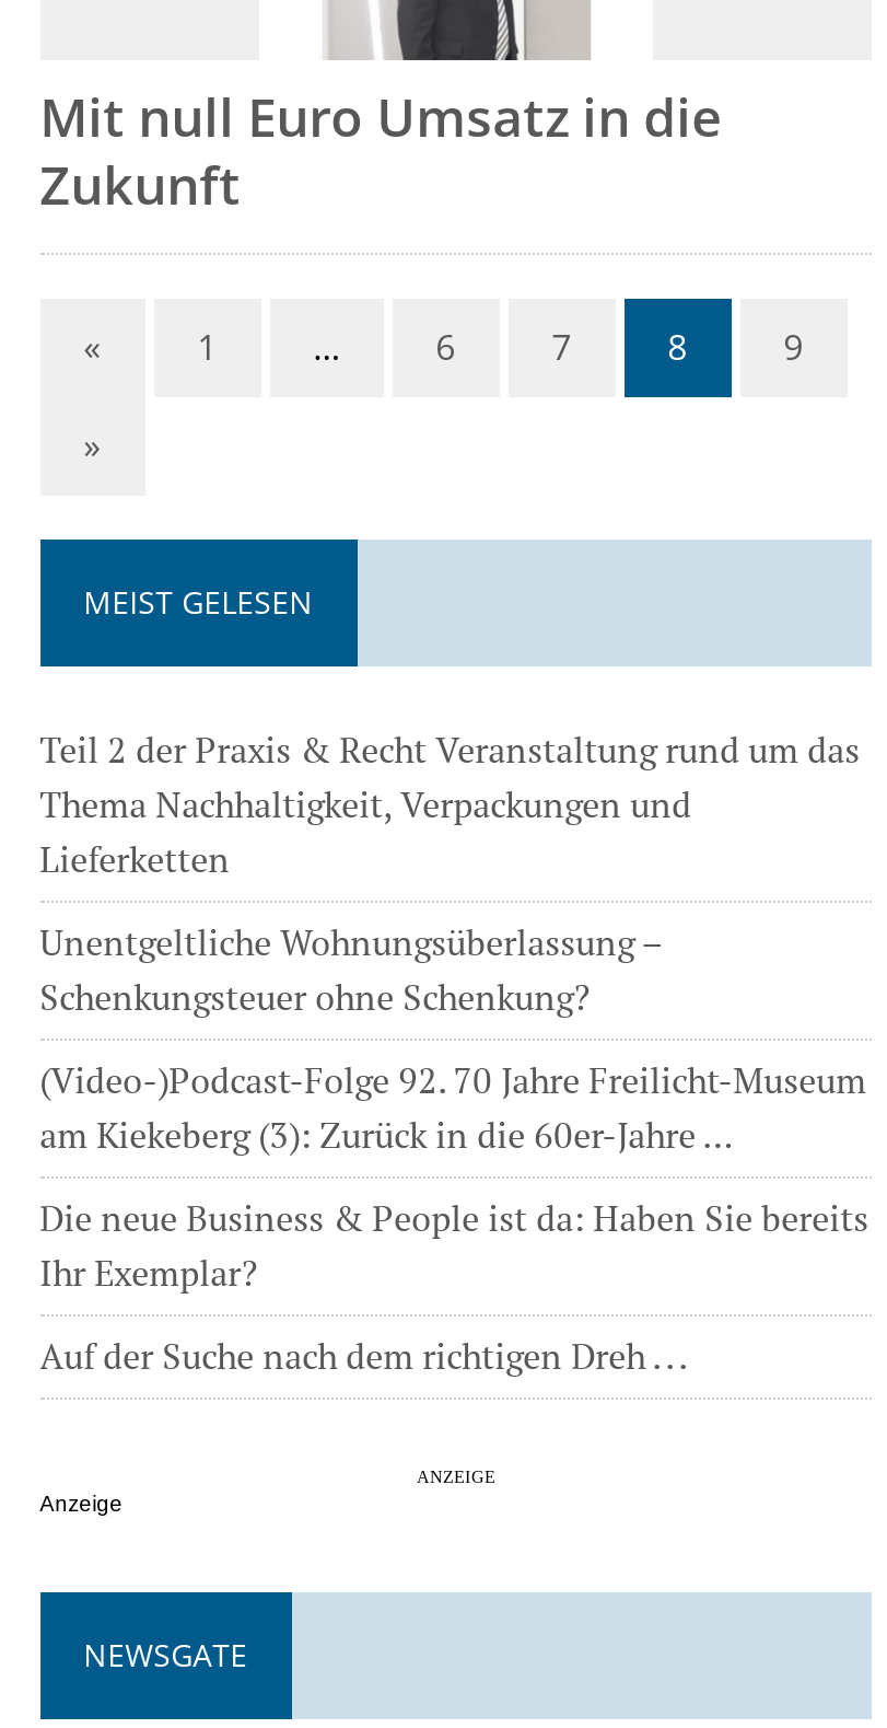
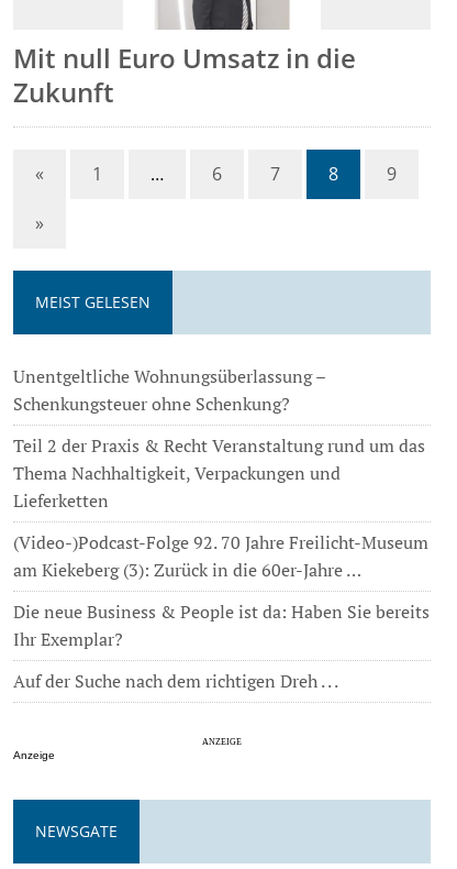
moved down: Teil 2 der Praxis & Recht Veranstaltung rund um das | Thema Nachhaltigkeit, Verpackungen und | Lieferketten

moved up: Unentgeltliche Wohnungsüberlassung – | Schenkungsteuer ohne Schenkung?
